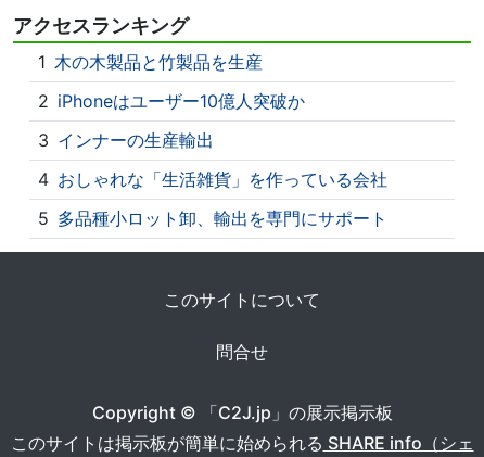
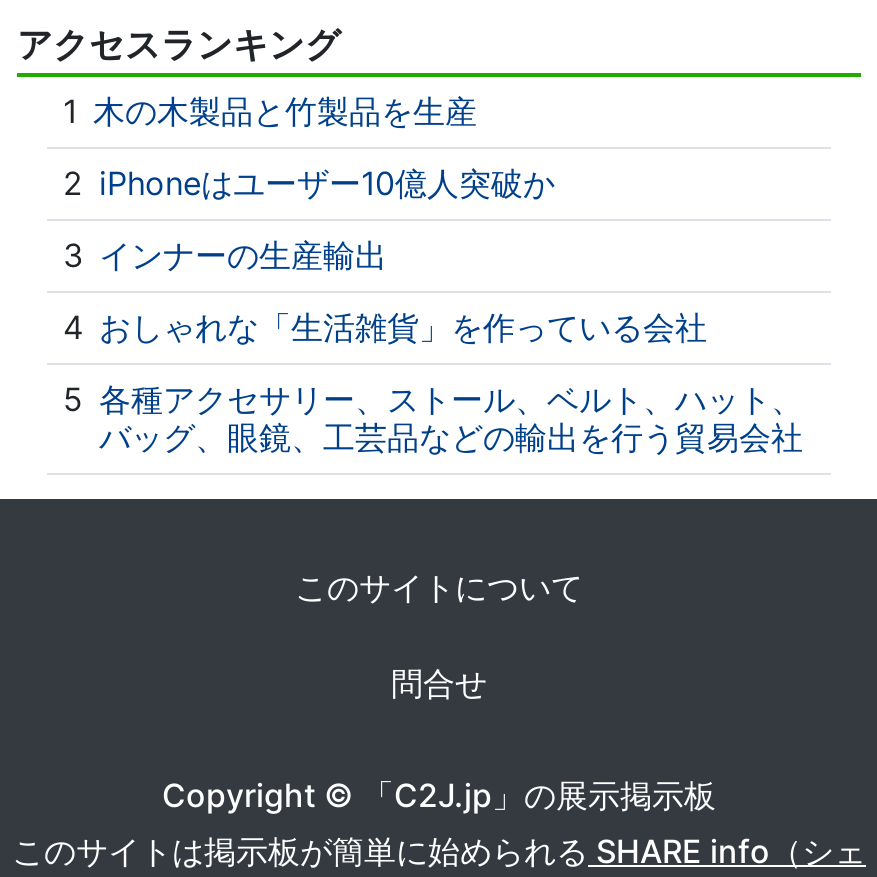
- 5 多品種小ロット卸、輸出を専門にサポート
+ 5 各種アクセサリー、ストール、ベルト、ハット、
+ バッグ、眼鏡、工芸品などの輸出を行う貿易会社
